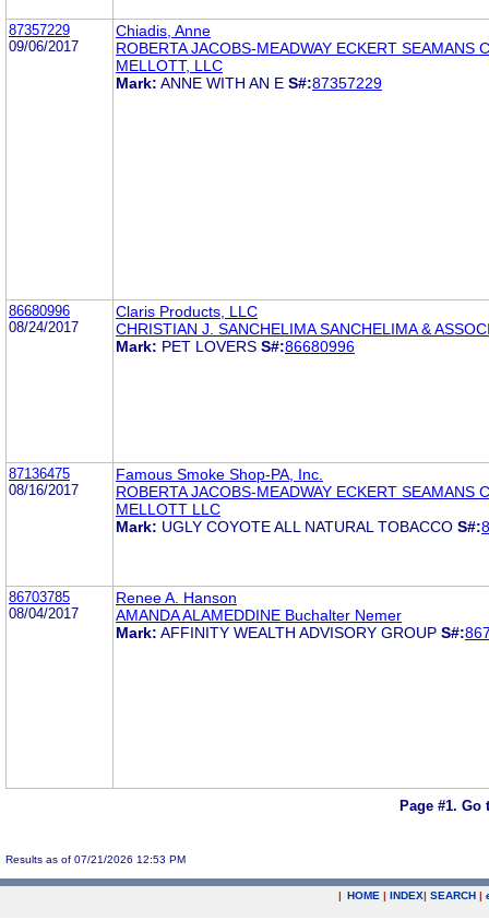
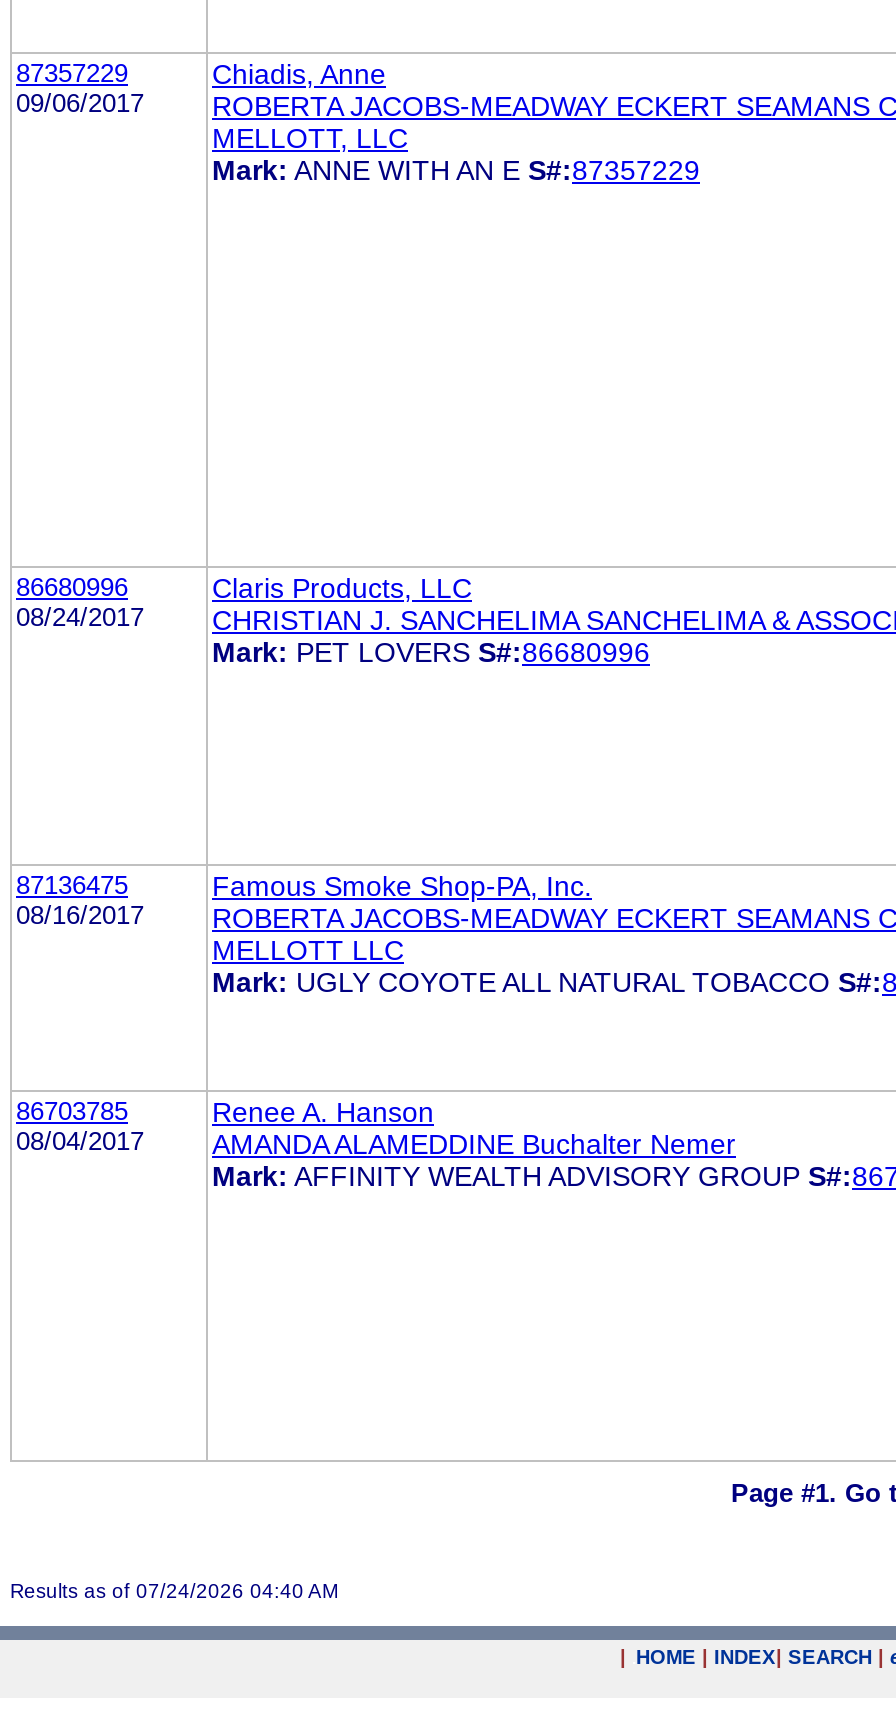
- Results as of 07/21/2026 12:53 PM
+ Results as of 07/24/2026 04:40 AM
